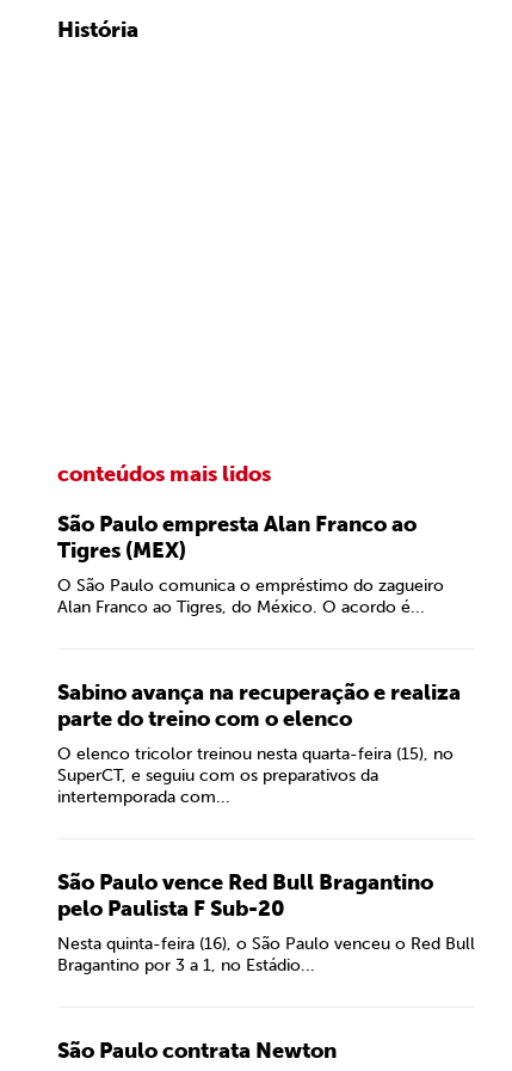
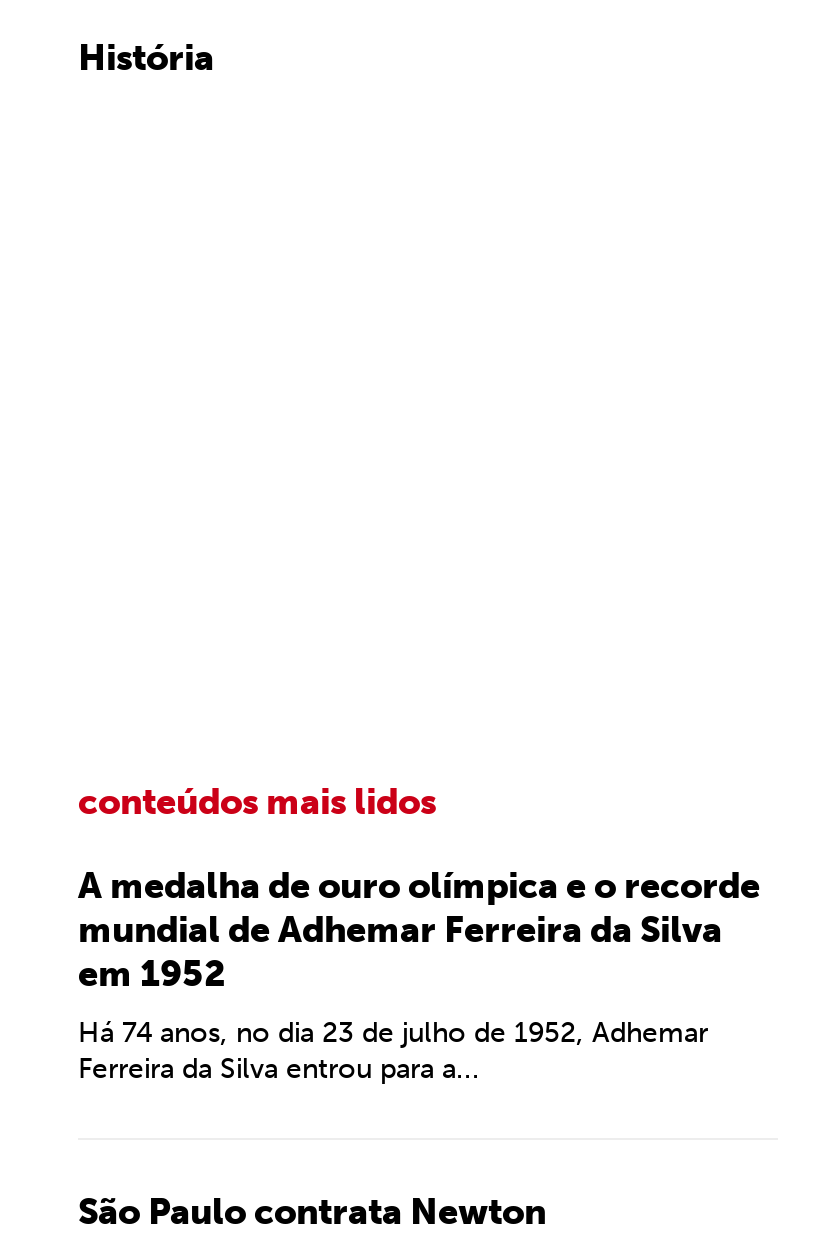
- São Paulo empresta Alan Franco ao
- Tigres (MEX)
- O São Paulo comunica o empréstimo do zagueiro
- Alan Franco ao Tigres, do México. O acordo é...
- Sabino avança na recuperação e realiza
- parte do treino com o elenco
- O elenco tricolor treinou nesta quarta-feira (15), no
- SuperCT, e seguiu com os preparativos da
- intertemporada com...
- São Paulo vence Red Bull Bragantino
- pelo Paulista F Sub-20
- Nesta quinta-feira (16), o São Paulo venceu o Red Bull
- Bragantino por 3 a 1, no Estádio...
+ A medalha de ouro olímpica e o recorde
+ mundial de Adhemar Ferreira da Silva
+ em 1952
+ Há 74 anos, no dia 23 de julho de 1952, Adhemar
+ Ferreira da Silva entrou para a...
